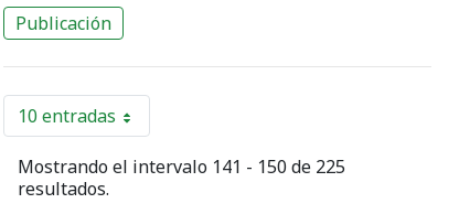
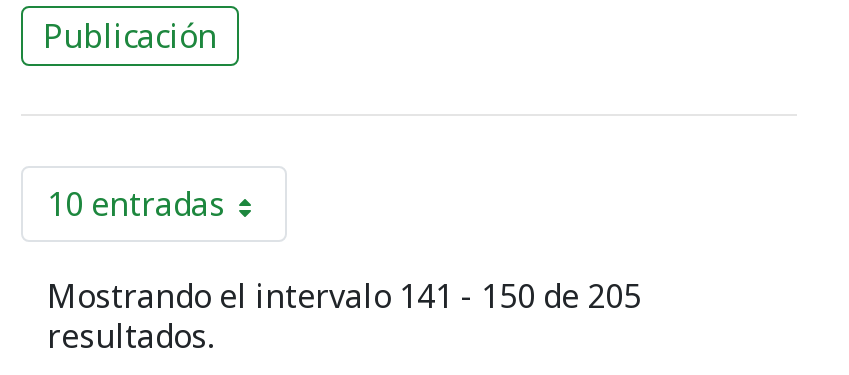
- Mostrando el intervalo 141 - 150 de 225
+ Mostrando el intervalo 141 - 150 de 205
